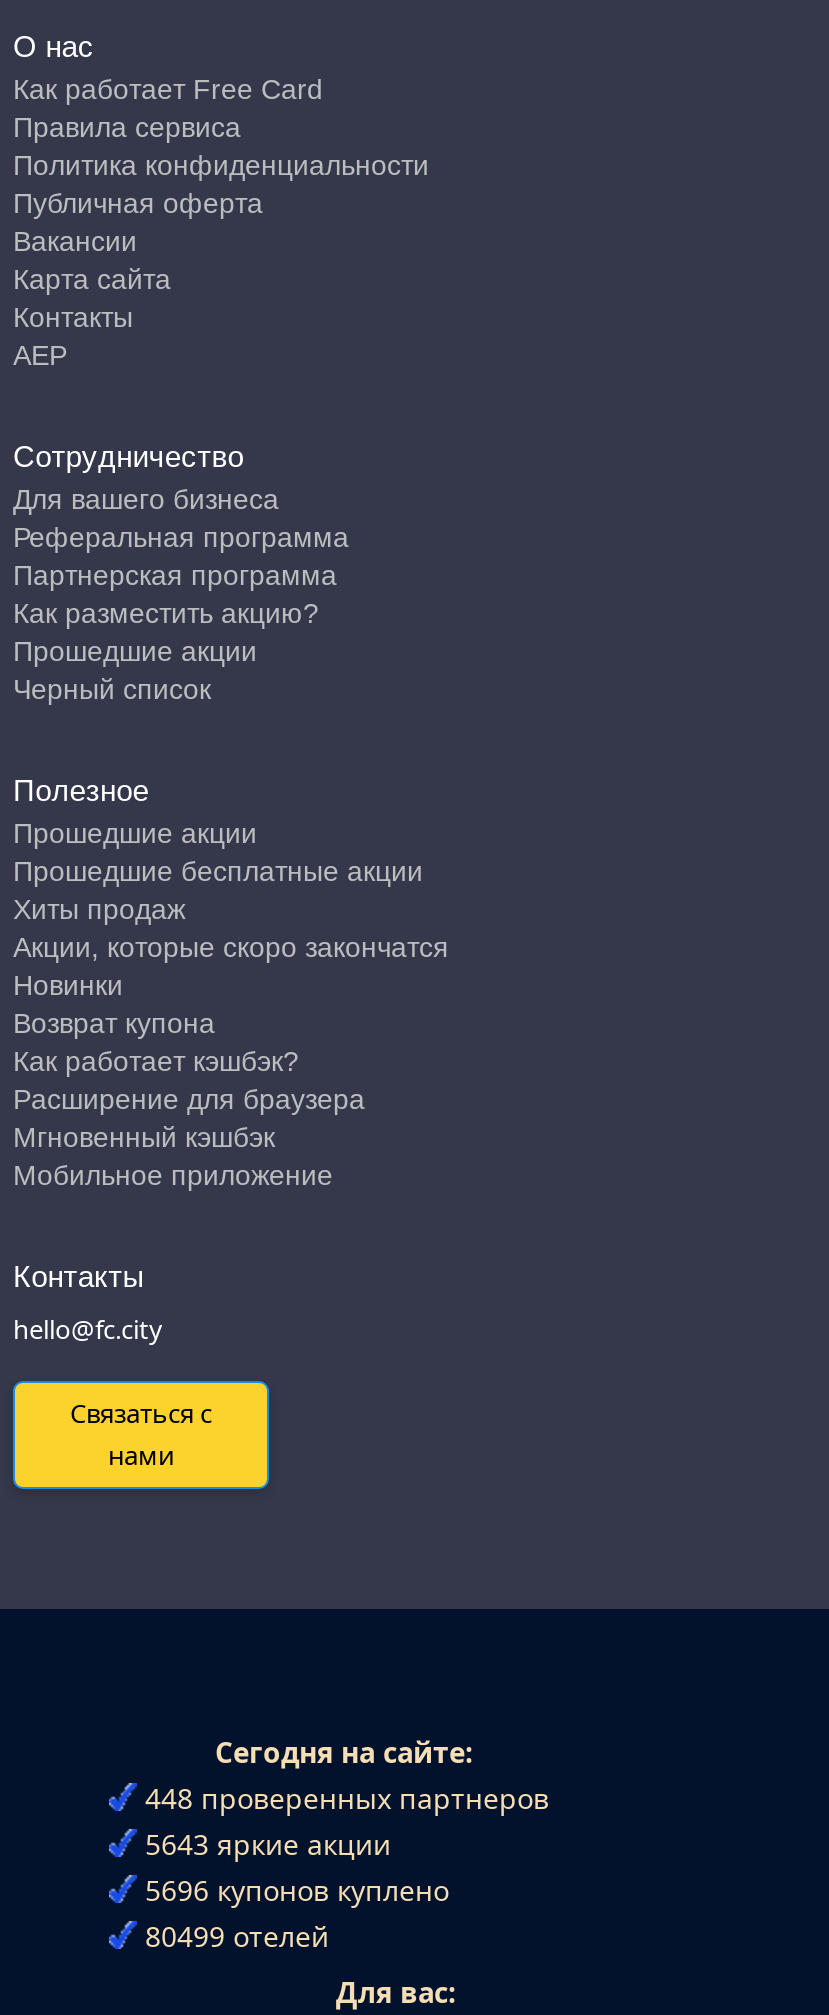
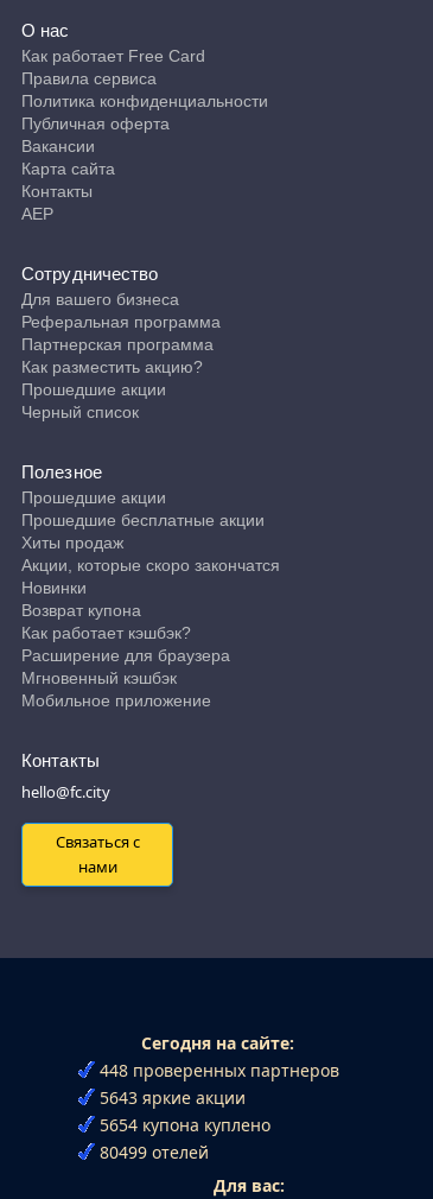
- 5696 купонов куплено
+ 5654 купона куплено
